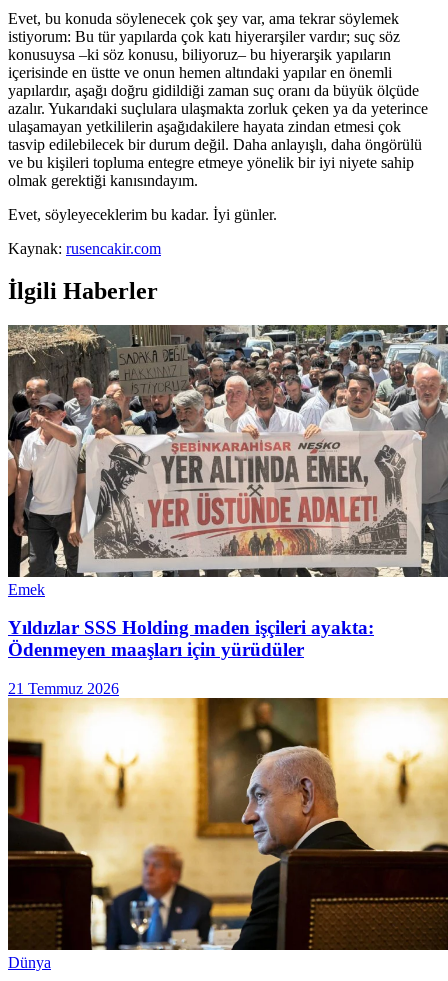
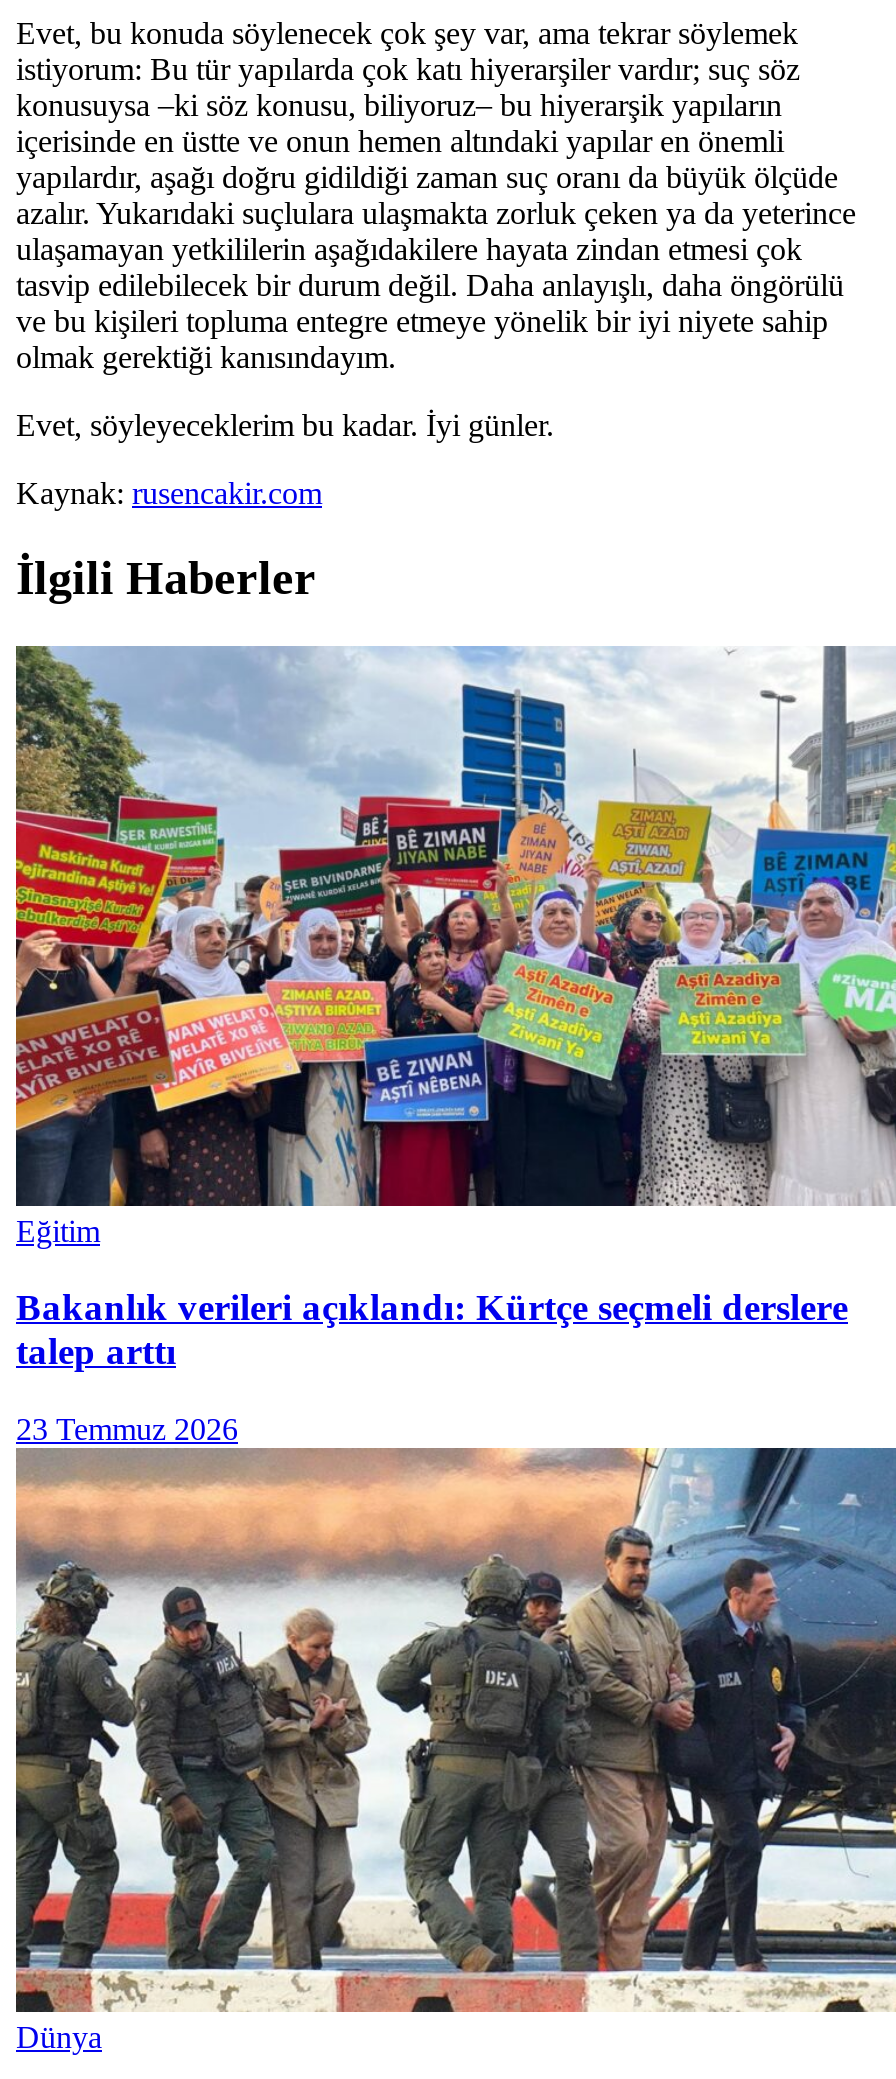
- [image]
- Emek
+ [image]
+ Eğitim

- Yıldızlar SSS Holding maden işçileri ayakta:
- Ödenmeyen maaşları için yürüdüler
+ Bakanlık verileri açıklandı: Kürtçe seçmeli derslere
+ talep arttı

- 21 Temmuz 2026
+ 23 Temmuz 2026

- [image]
+ [image]
